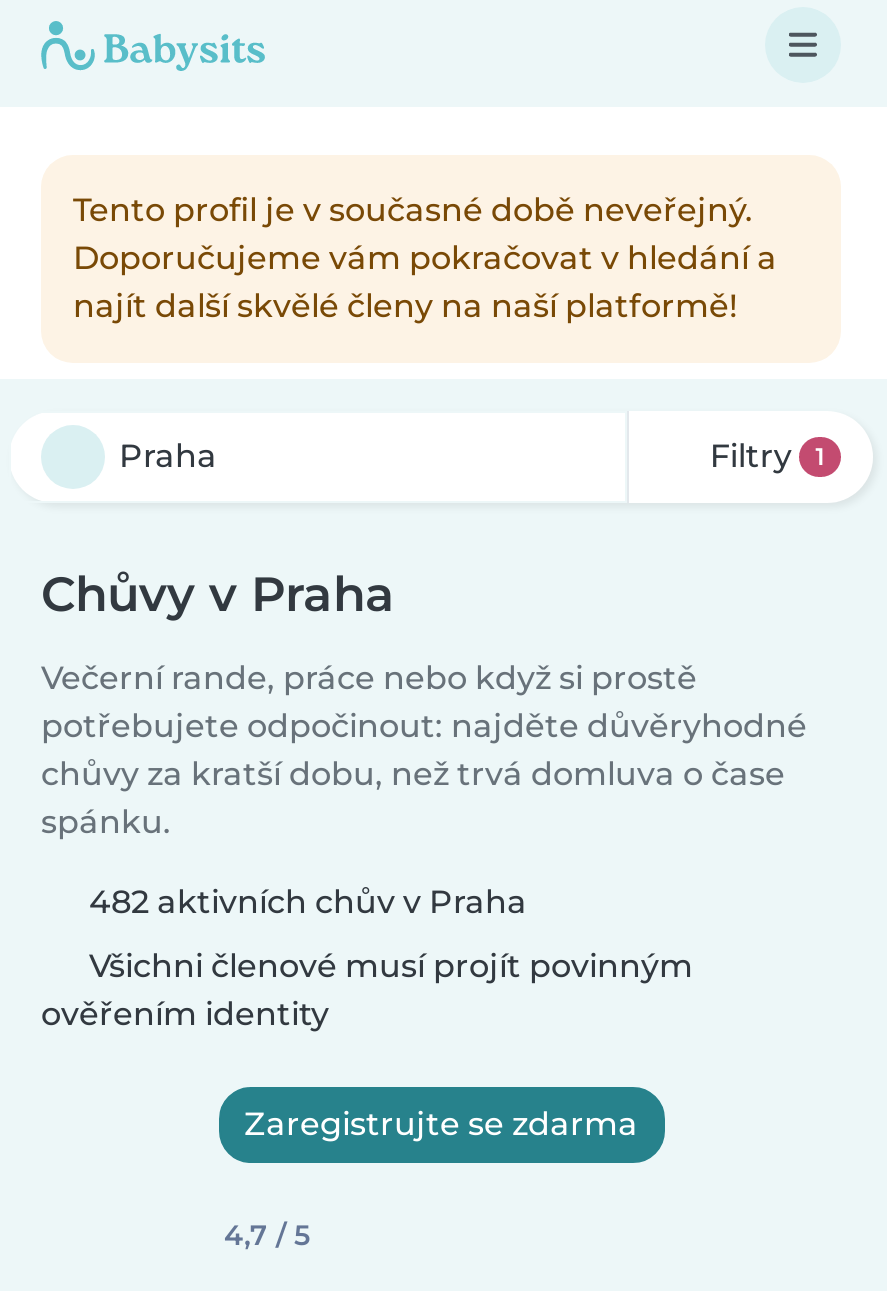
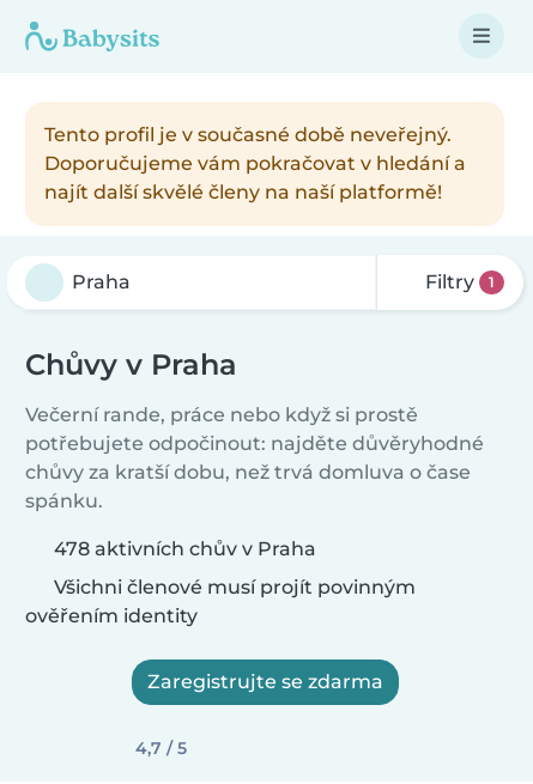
- 482 aktivních chův v Praha
+ 478 aktivních chův v Praha
